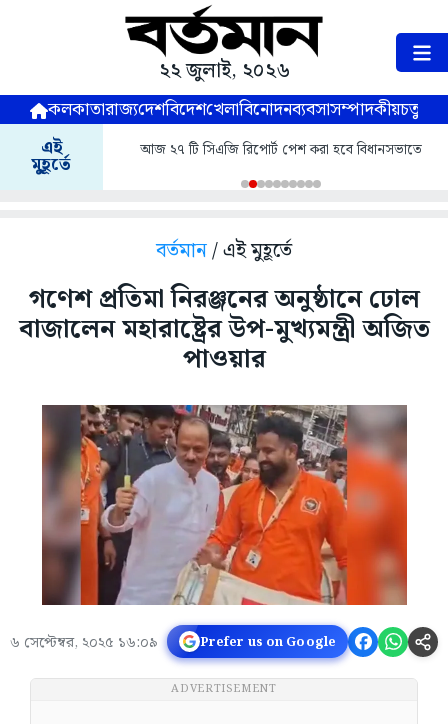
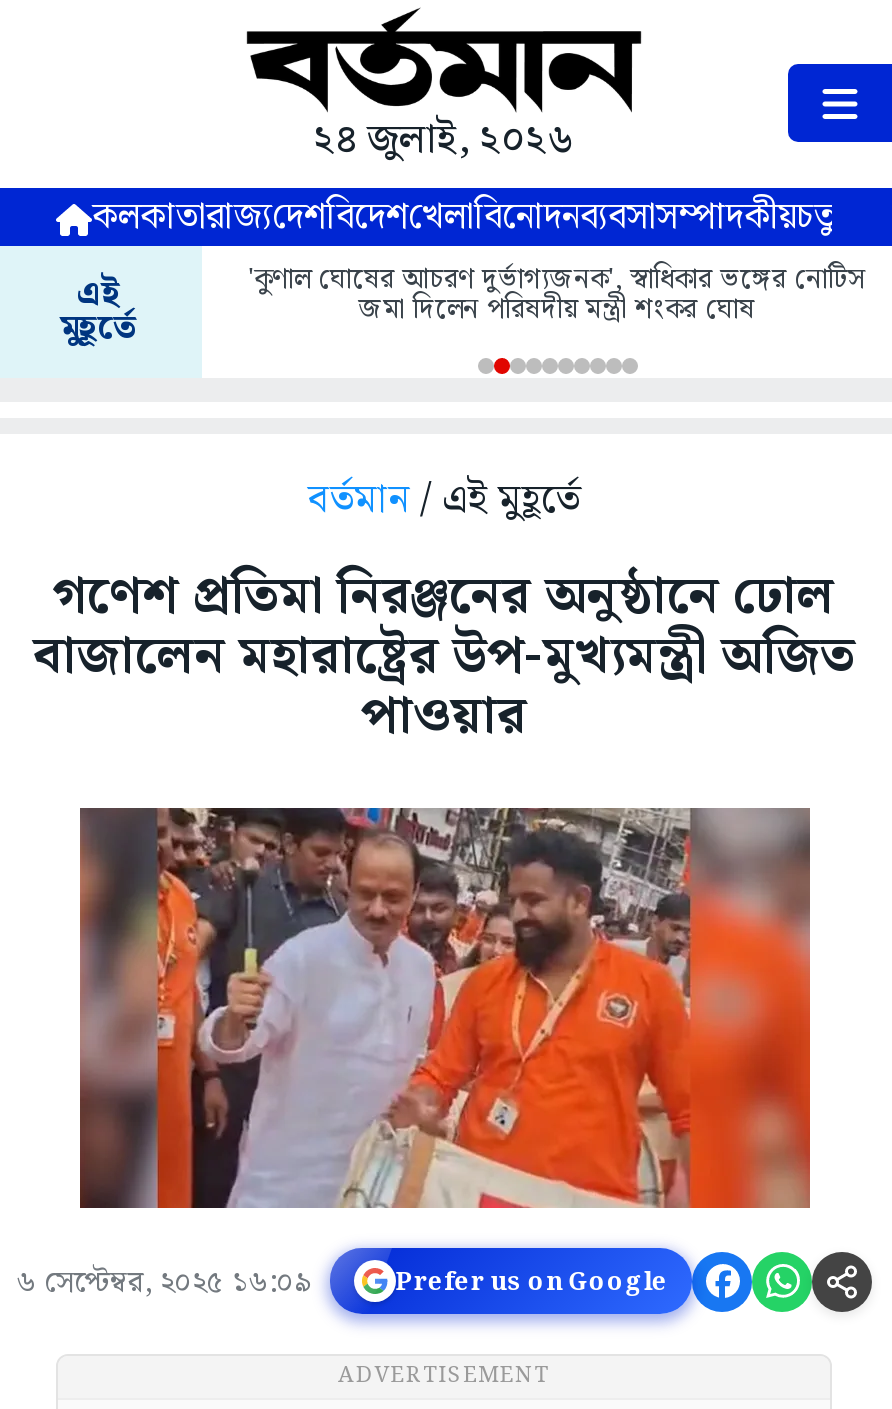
- ২২ জুলাই, ২০২৬
+ ২৪ জুলাই, ২০২৬

- আজ ২৭ টি সিএজি রিপোর্ট পেশ করা হবে বিধানসভাতে
+ 'কুণাল ঘোষের আচরণ দুর্ভাগ্যজনক', স্বাধিকার ভঙ্গের নোটিস
+ জমা দিলেন পরিষদীয় মন্ত্রী শংকর ঘোষ
